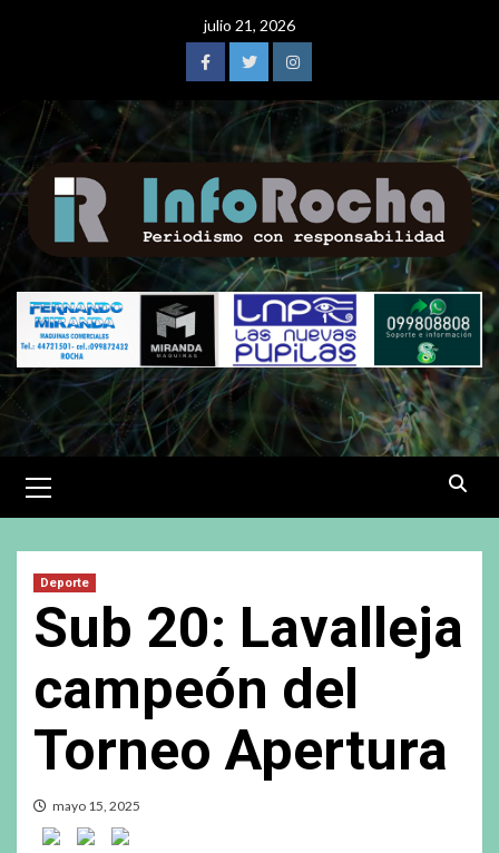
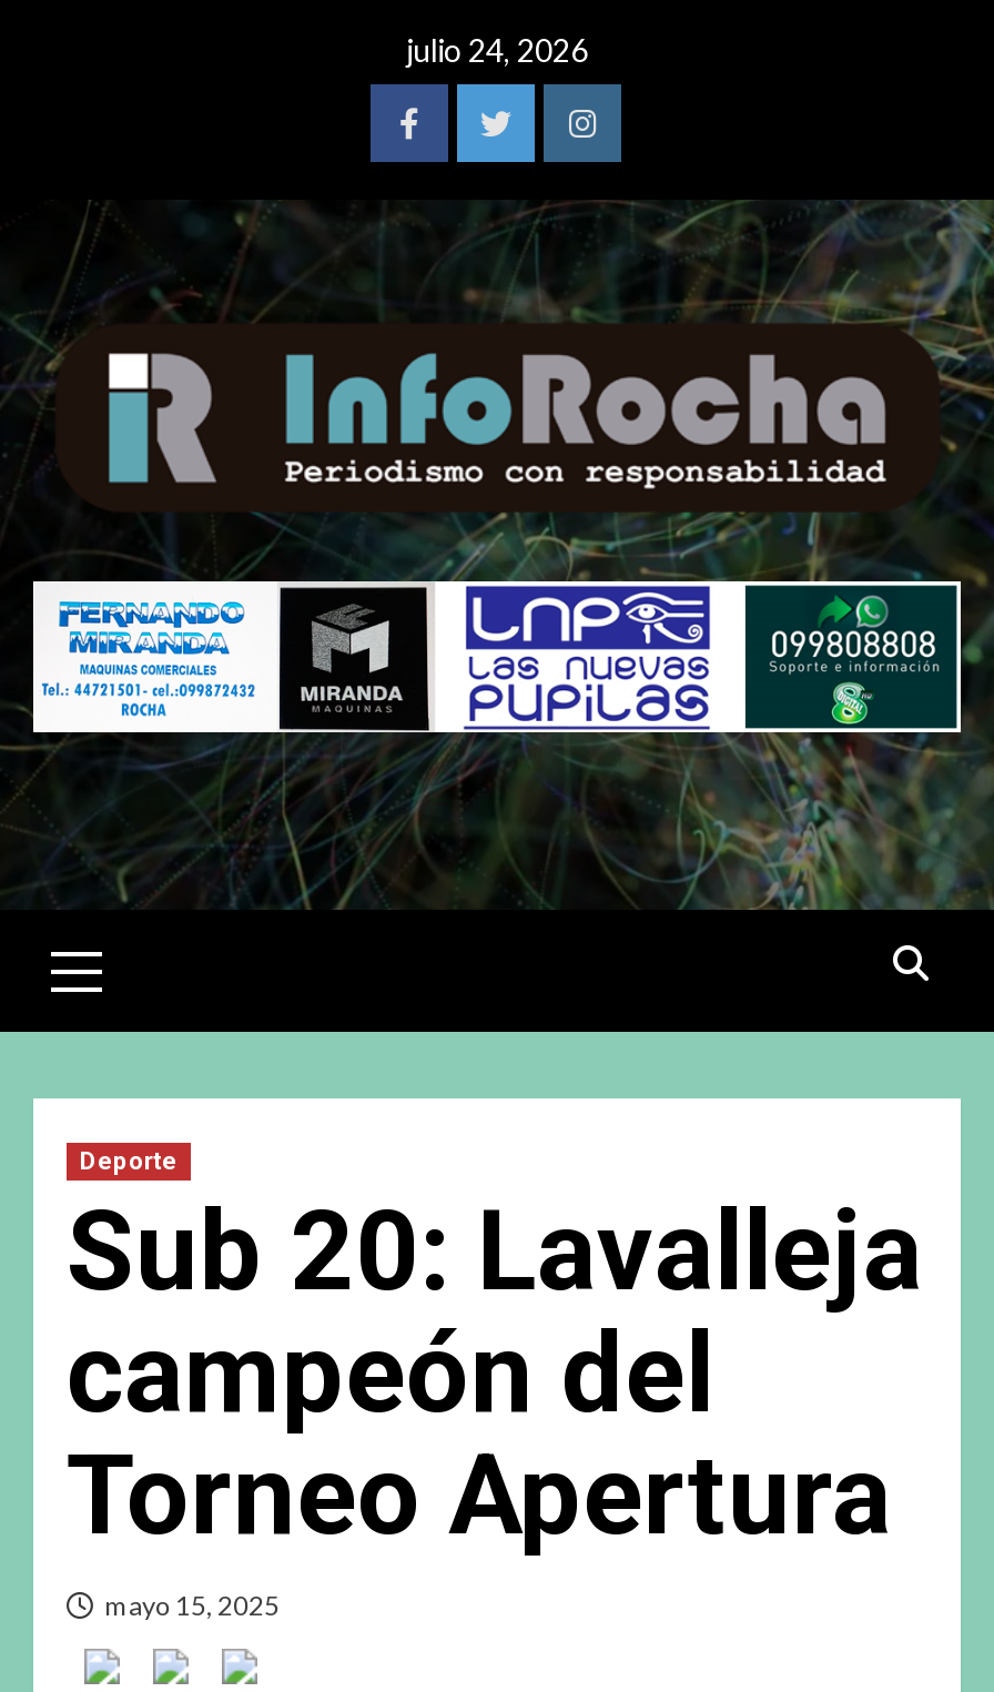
- julio 21, 2026
+ julio 24, 2026
